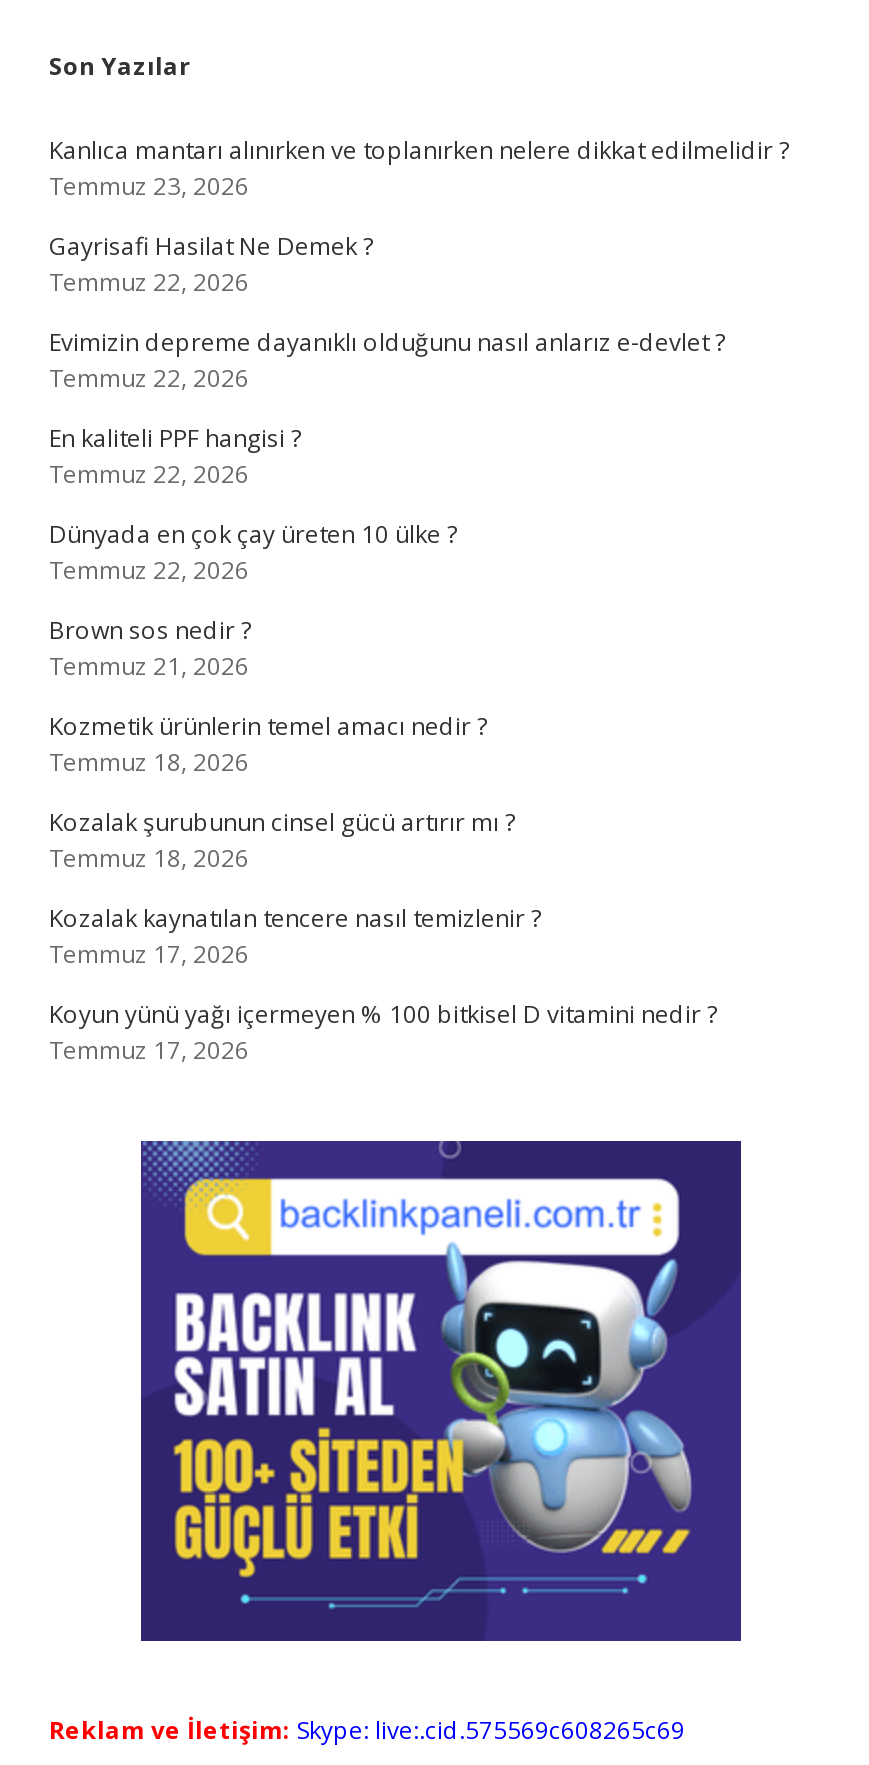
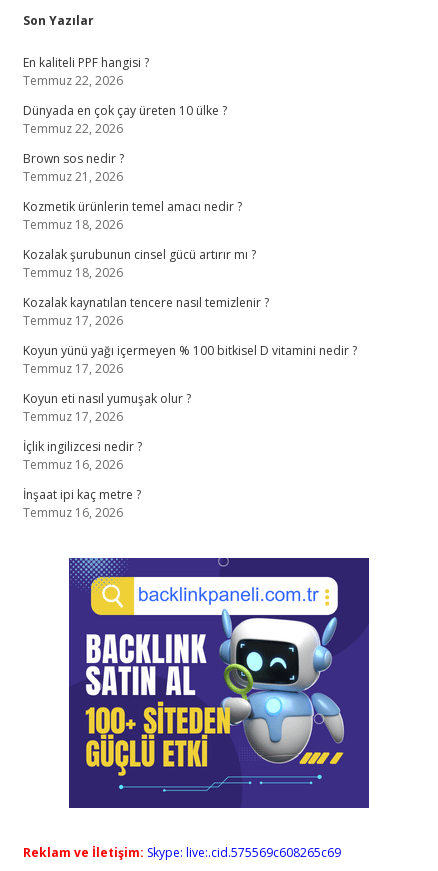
- Kanlıca mantarı alınırken ve toplanırken nelere dikkat edilmelidir ?
- Temmuz 23, 2026
- Gayrisafi Hasilat Ne Demek ?
- Temmuz 22, 2026
- Evimizin depreme dayanıklı olduğunu nasıl anlarız e-devlet ?
- Temmuz 22, 2026

moved up: En kaliteli PPF hangisi ? | Temmuz 22, 2026 | Dünyada en çok çay üreten 10 ülke ? | ... | Koyun yünü yağı içermeyen % 100 bitkisel D vitamini nedir ? | Temmuz 17, 2026

+ Koyun eti nasıl yumuşak olur ?
+ Temmuz 17, 2026
+ İçlik ingilizcesi nedir ?
+ Temmuz 16, 2026
+ İnşaat ipi kaç metre ?
+ Temmuz 16, 2026
